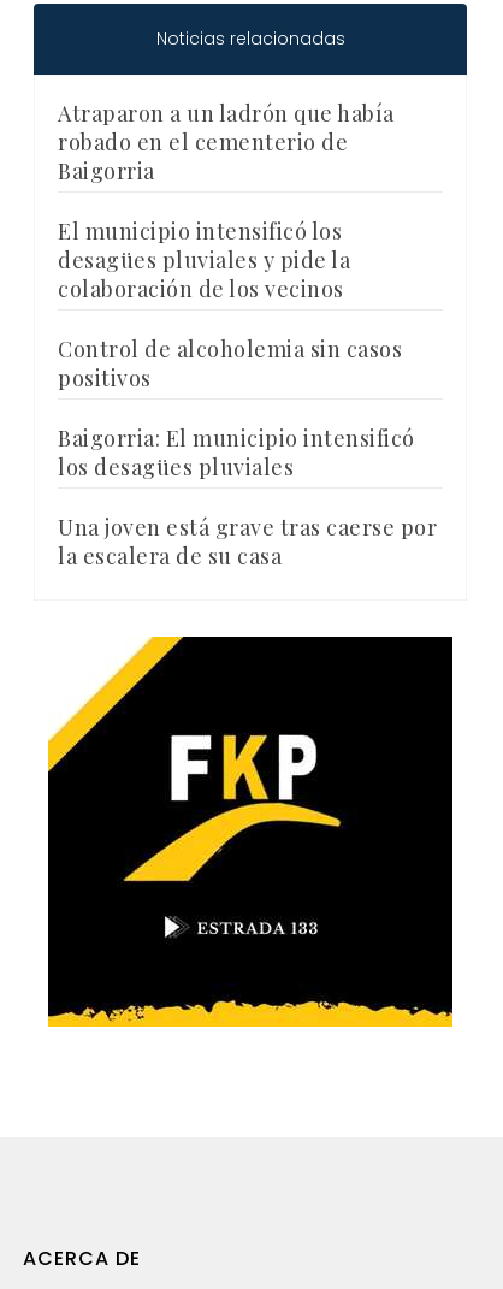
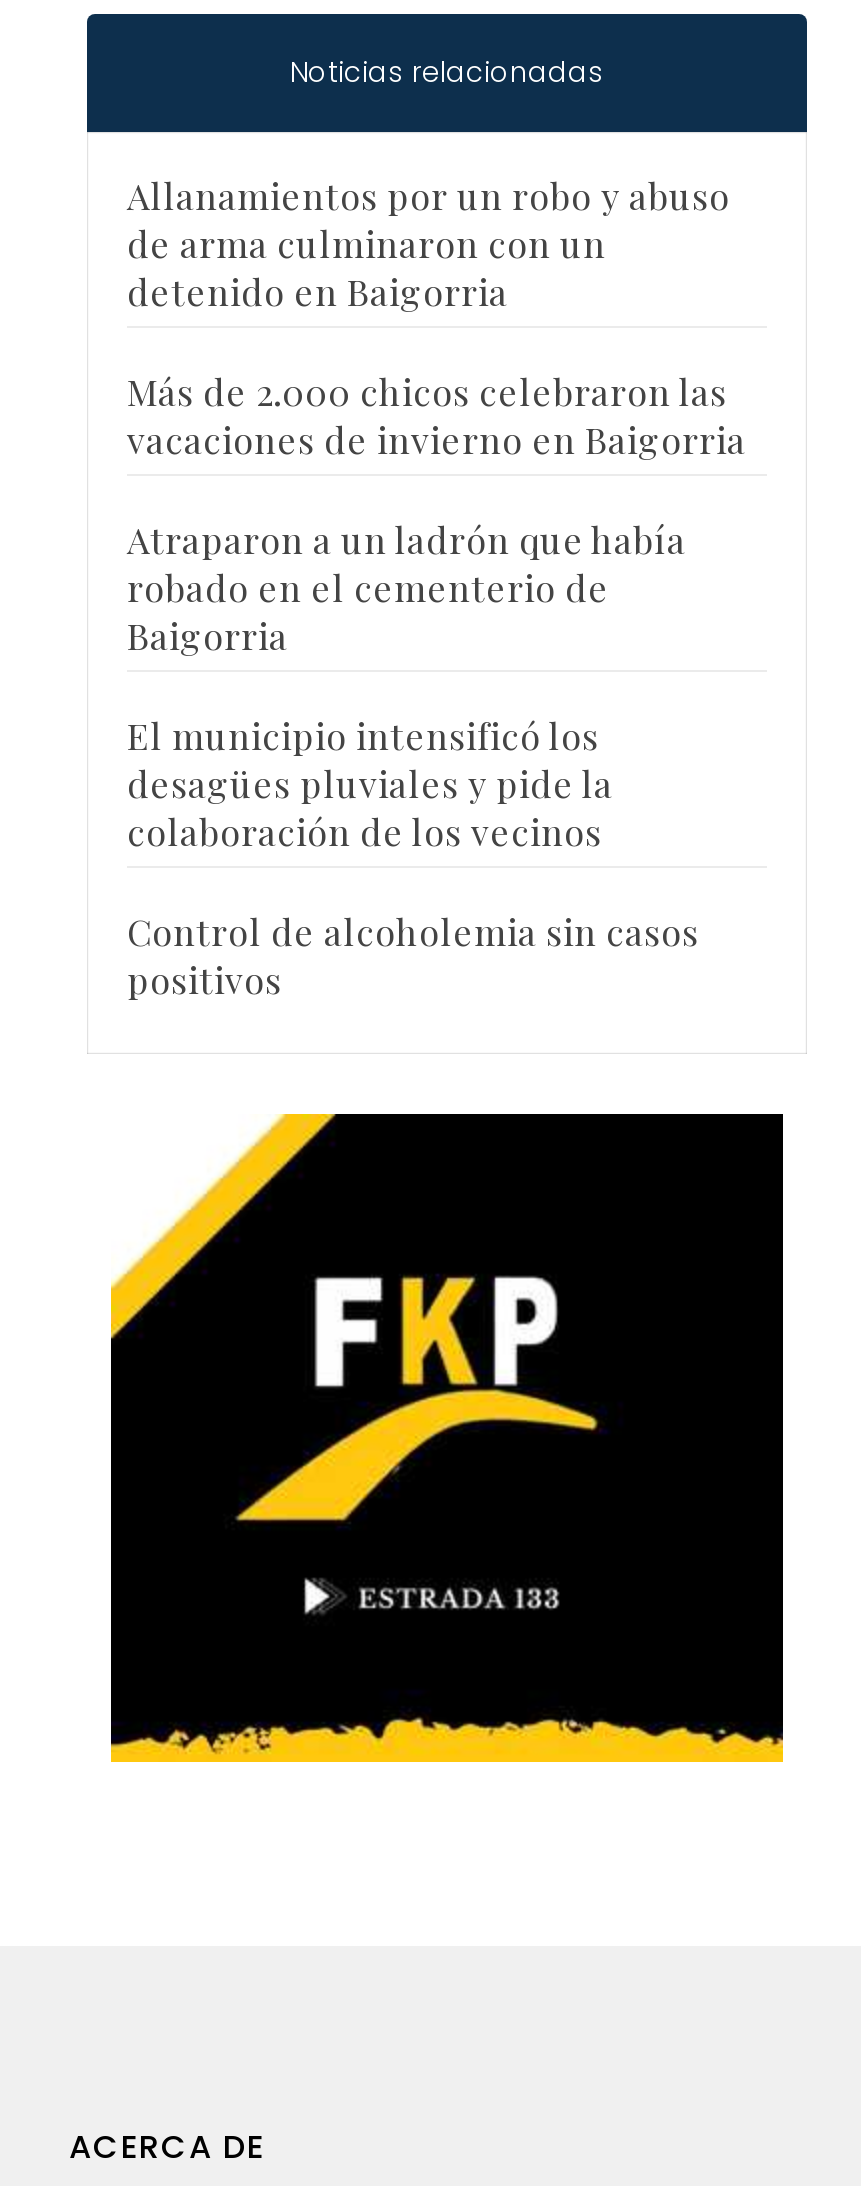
+ Allanamientos por un robo y abuso
+ de arma culminaron con un
+ detenido en Baigorria
+ Más de 2.000 chicos celebraron las
+ vacaciones de invierno en Baigorria

moved down: Atraparon a un ladrón que había | robado en el cementerio de | Baigorria | El municipio intensificó los | desagües pluviales y pide la | colaboración de los vecinos | Control de alcoholemia sin casos | positivos

- Baigorria: El municipio intensificó
- los desagües pluviales
- Una joven está grave tras caerse por
- la escalera de su casa
